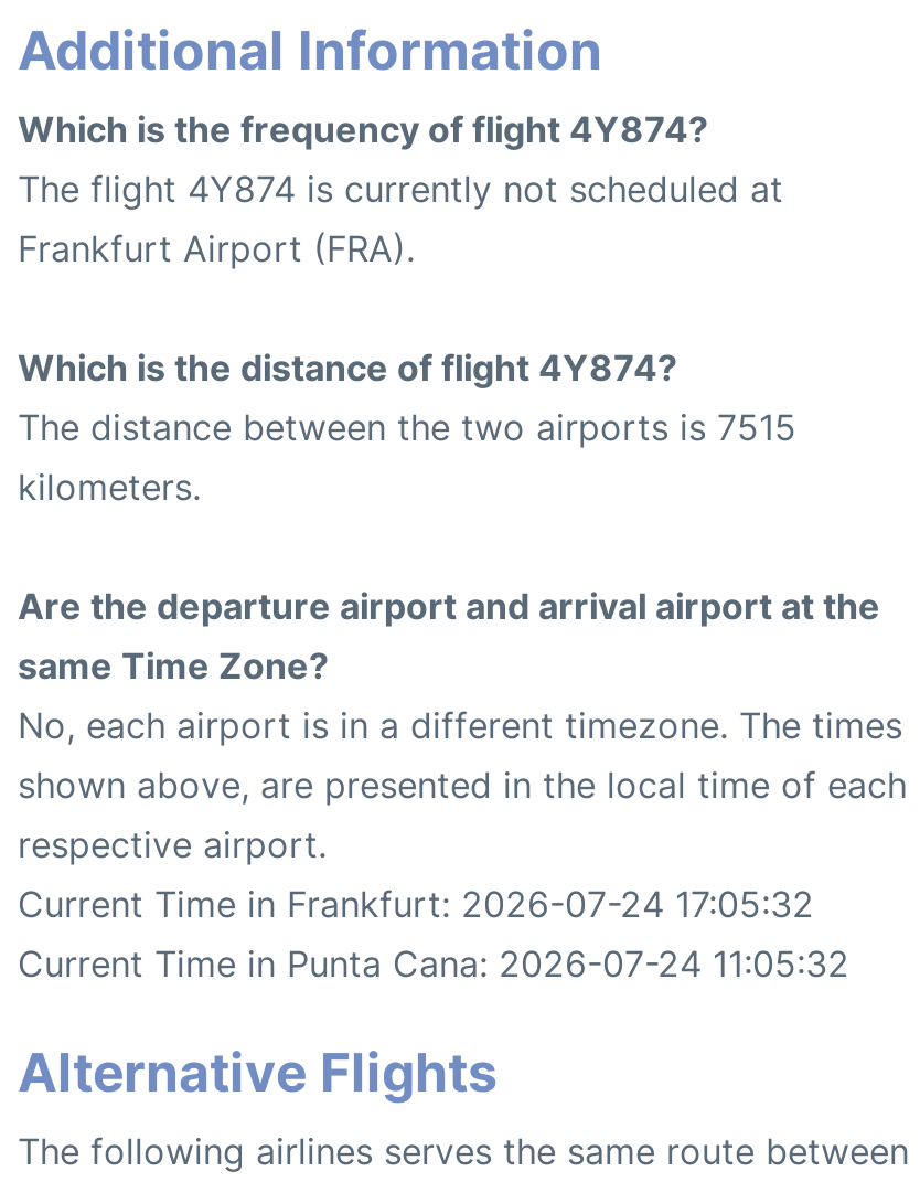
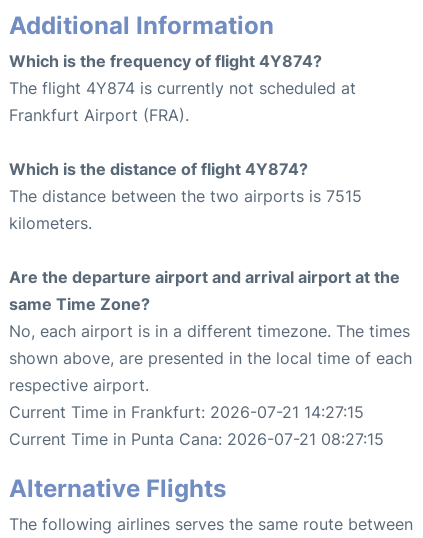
- Current Time in Frankfurt: 2026-07-24 17:05:32
+ Current Time in Frankfurt: 2026-07-21 14:27:15

- Current Time in Punta Cana: 2026-07-24 11:05:32
+ Current Time in Punta Cana: 2026-07-21 08:27:15
